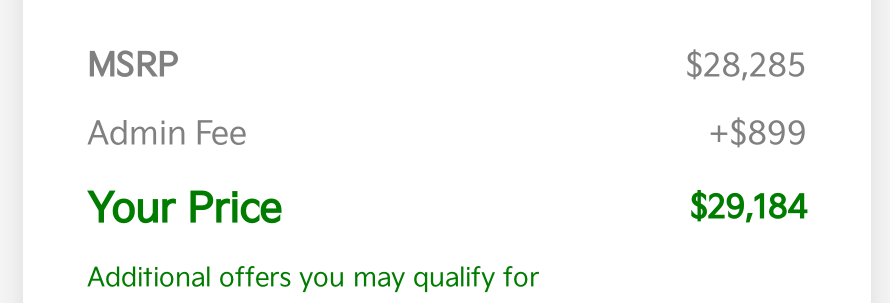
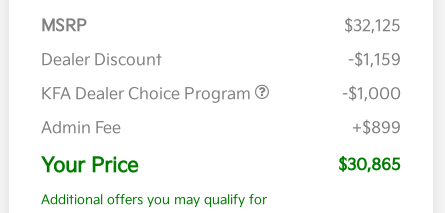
- $28,285
+ $32,125
+ Dealer Discount
+ -$1,159
+ KFA Dealer Choice Program
+ -$1,000

- $29,184
+ $30,865
